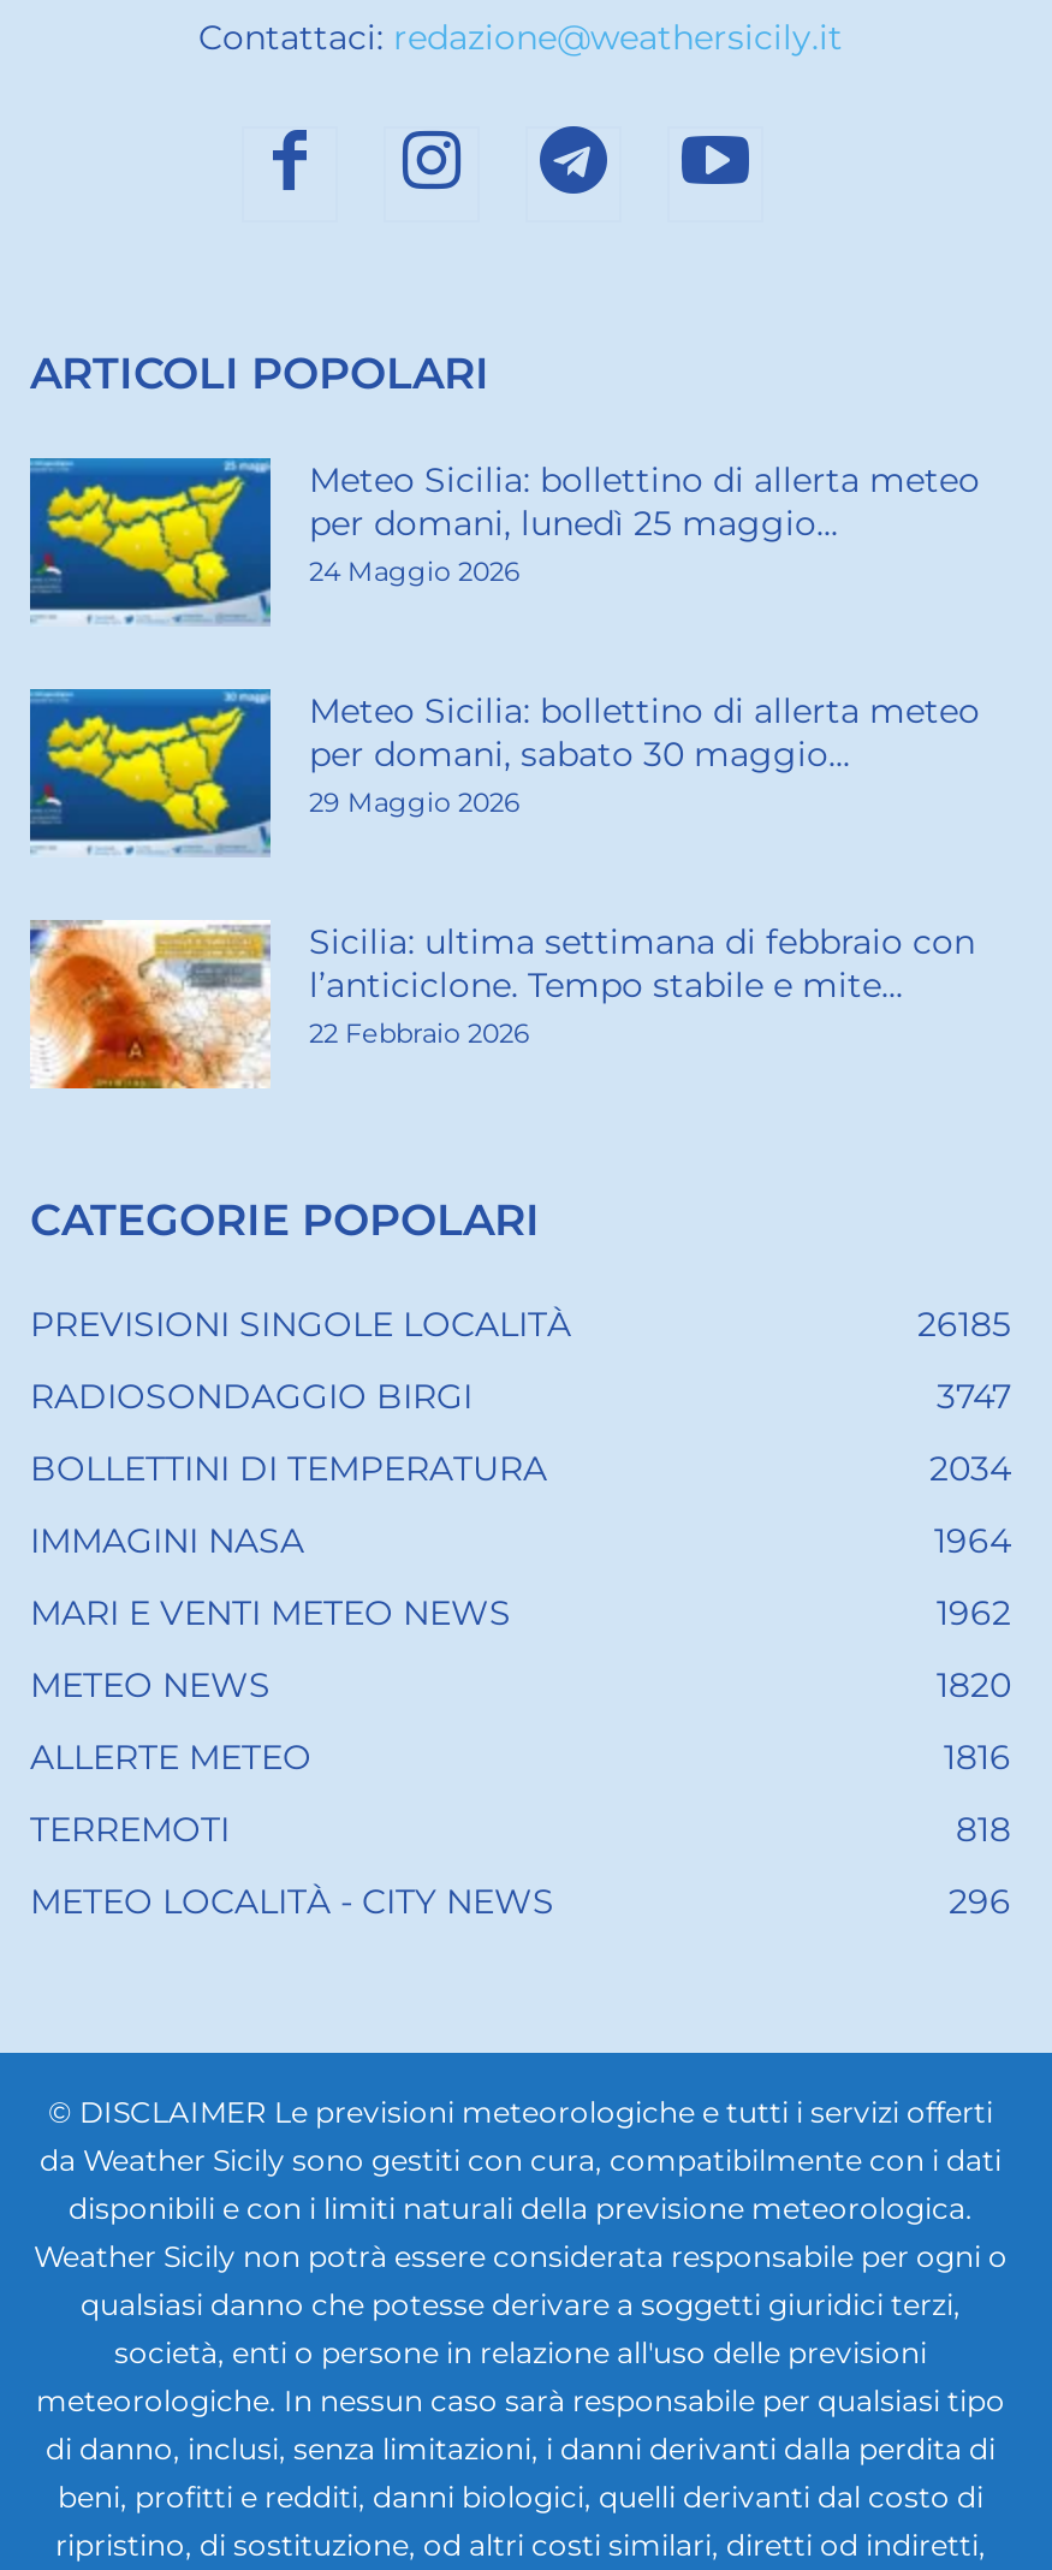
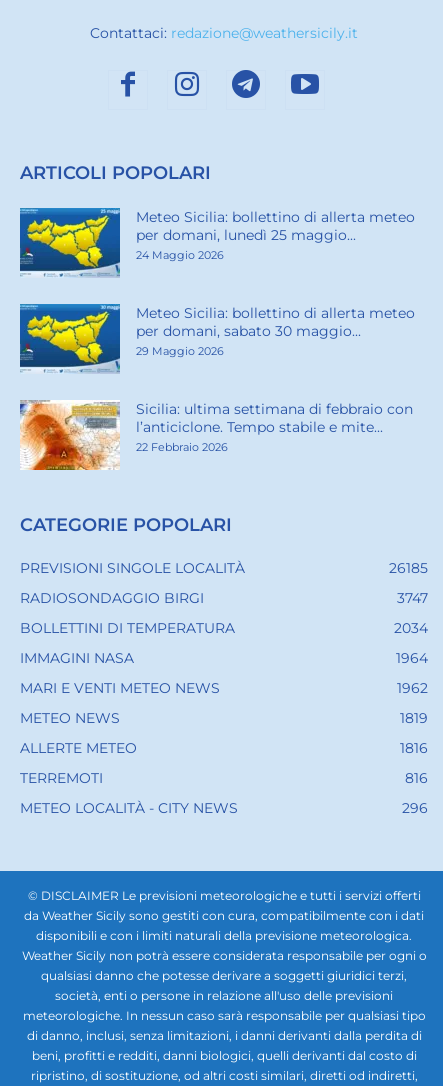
- 1820
+ 1819

- 818
+ 816
